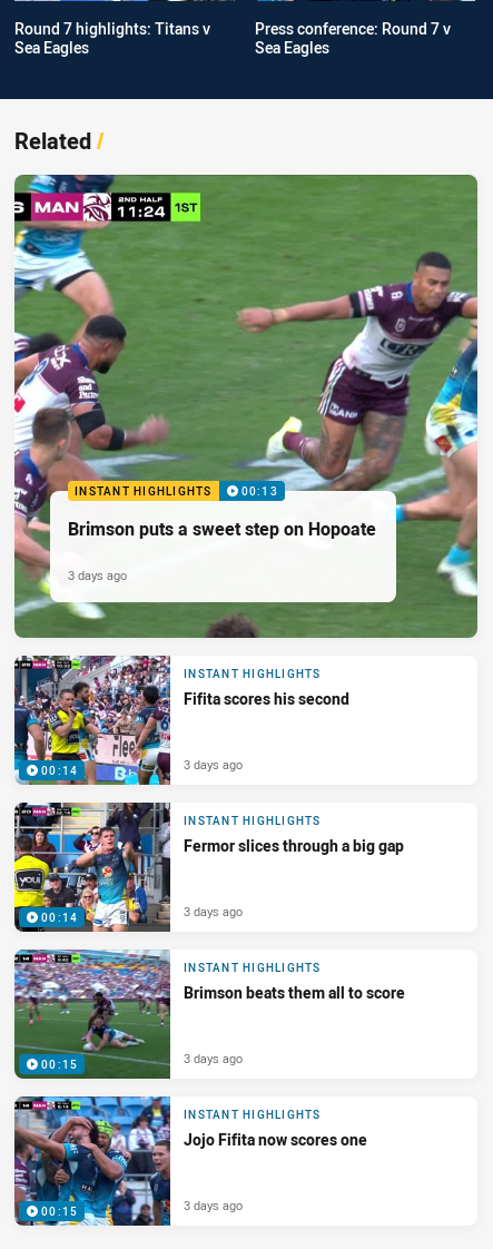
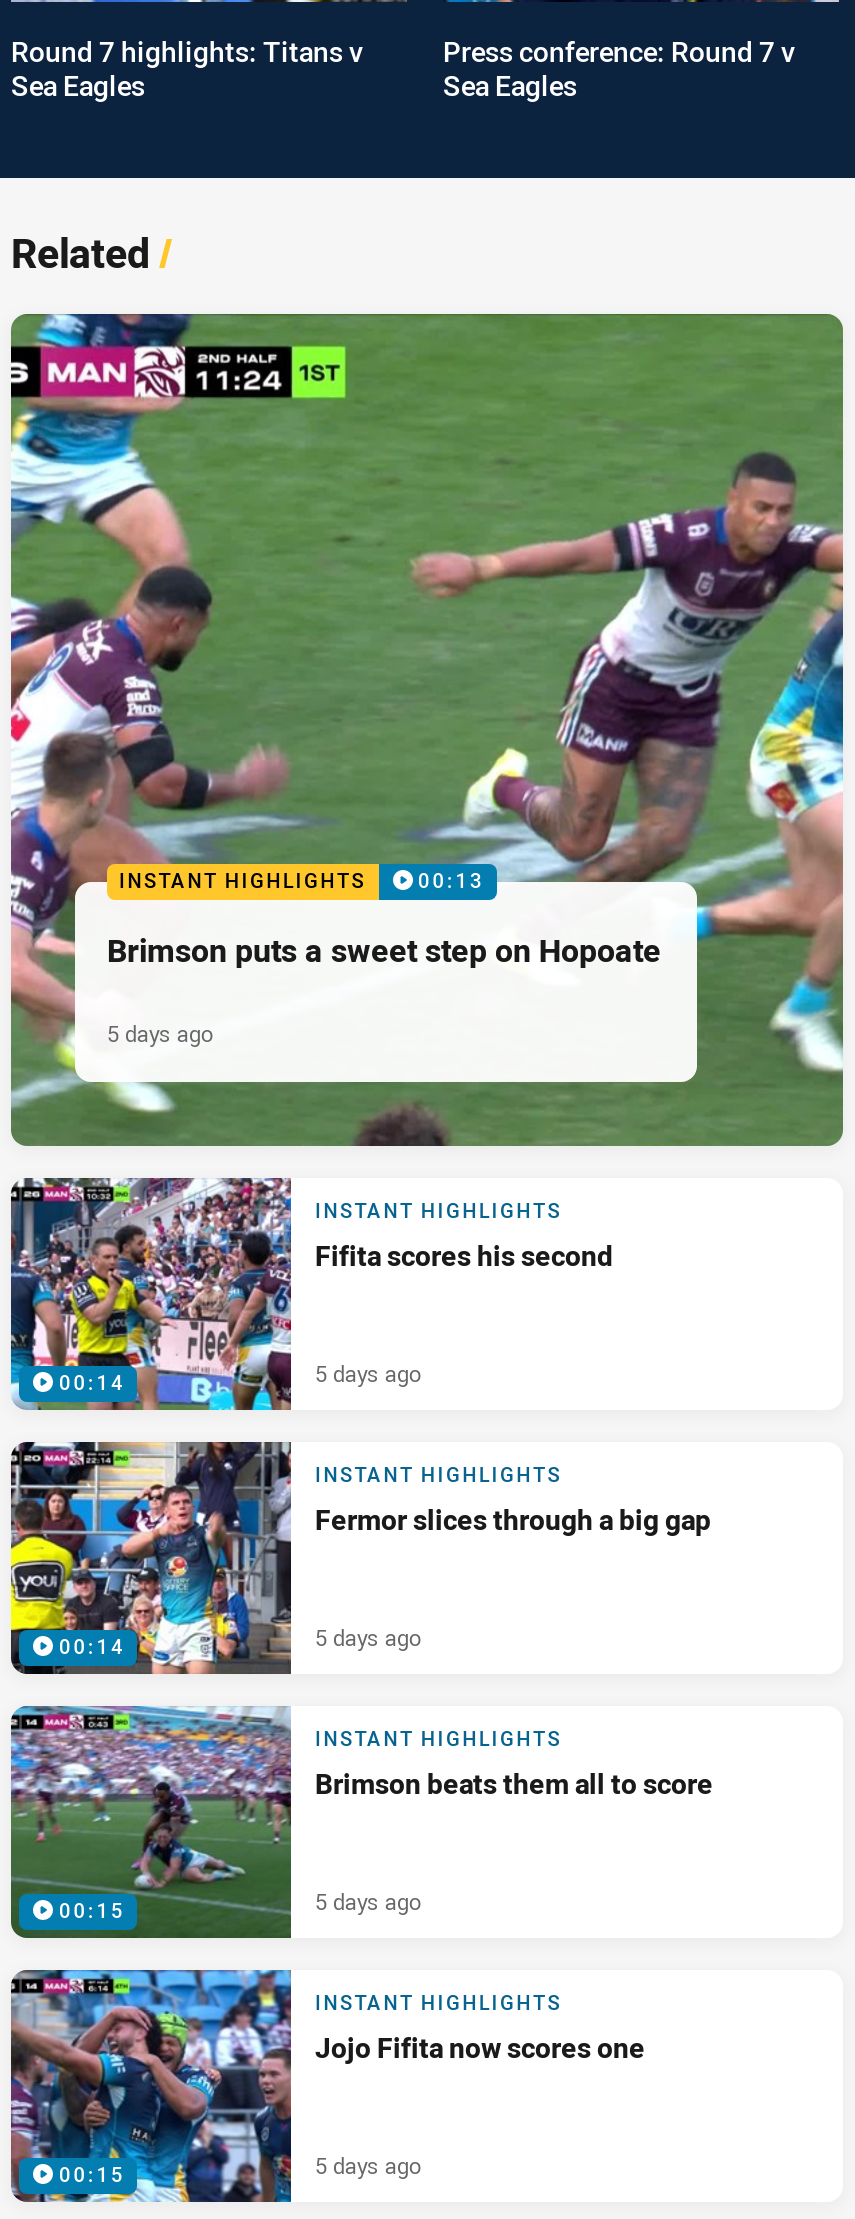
- 3 days ago
+ 5 days ago

- 3 days ago
+ 5 days ago

- 3 days ago
+ 5 days ago

- 3 days ago
+ 5 days ago

- 3 days ago
+ 5 days ago
